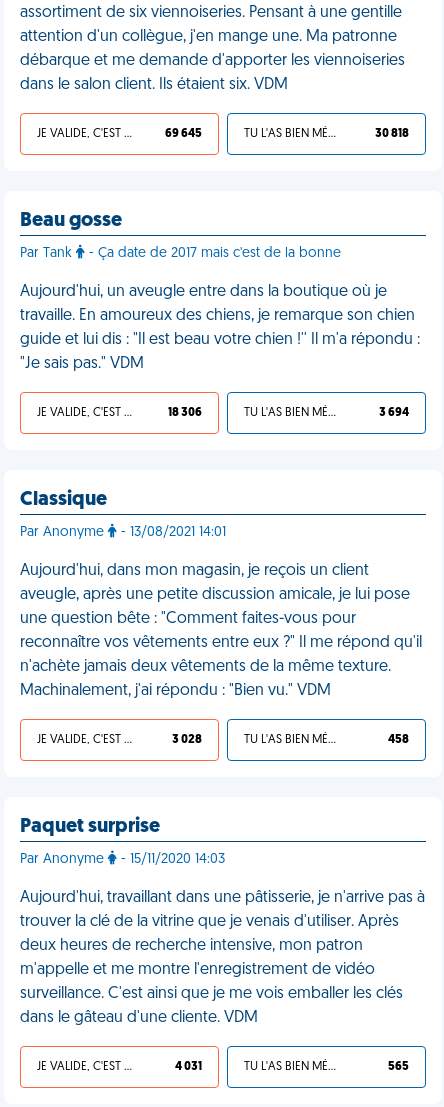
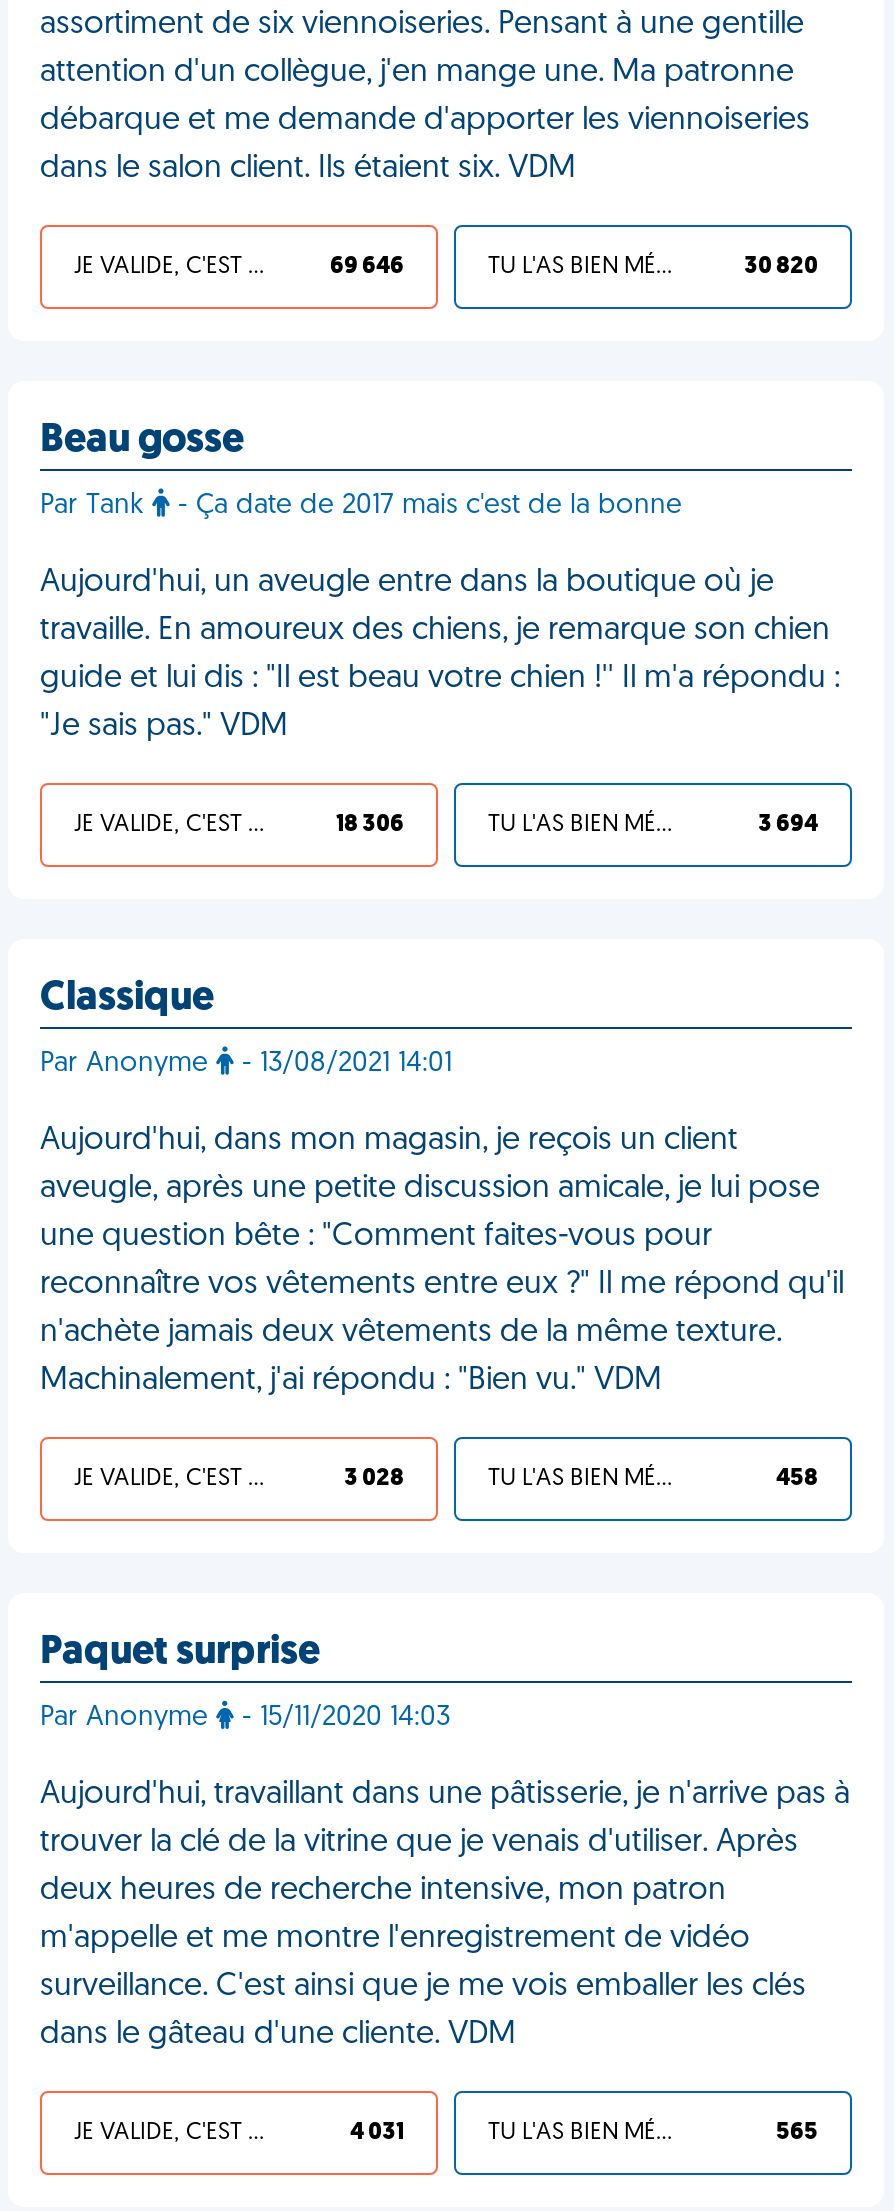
- 69 645
+ 69 646

- 30 818
+ 30 820
